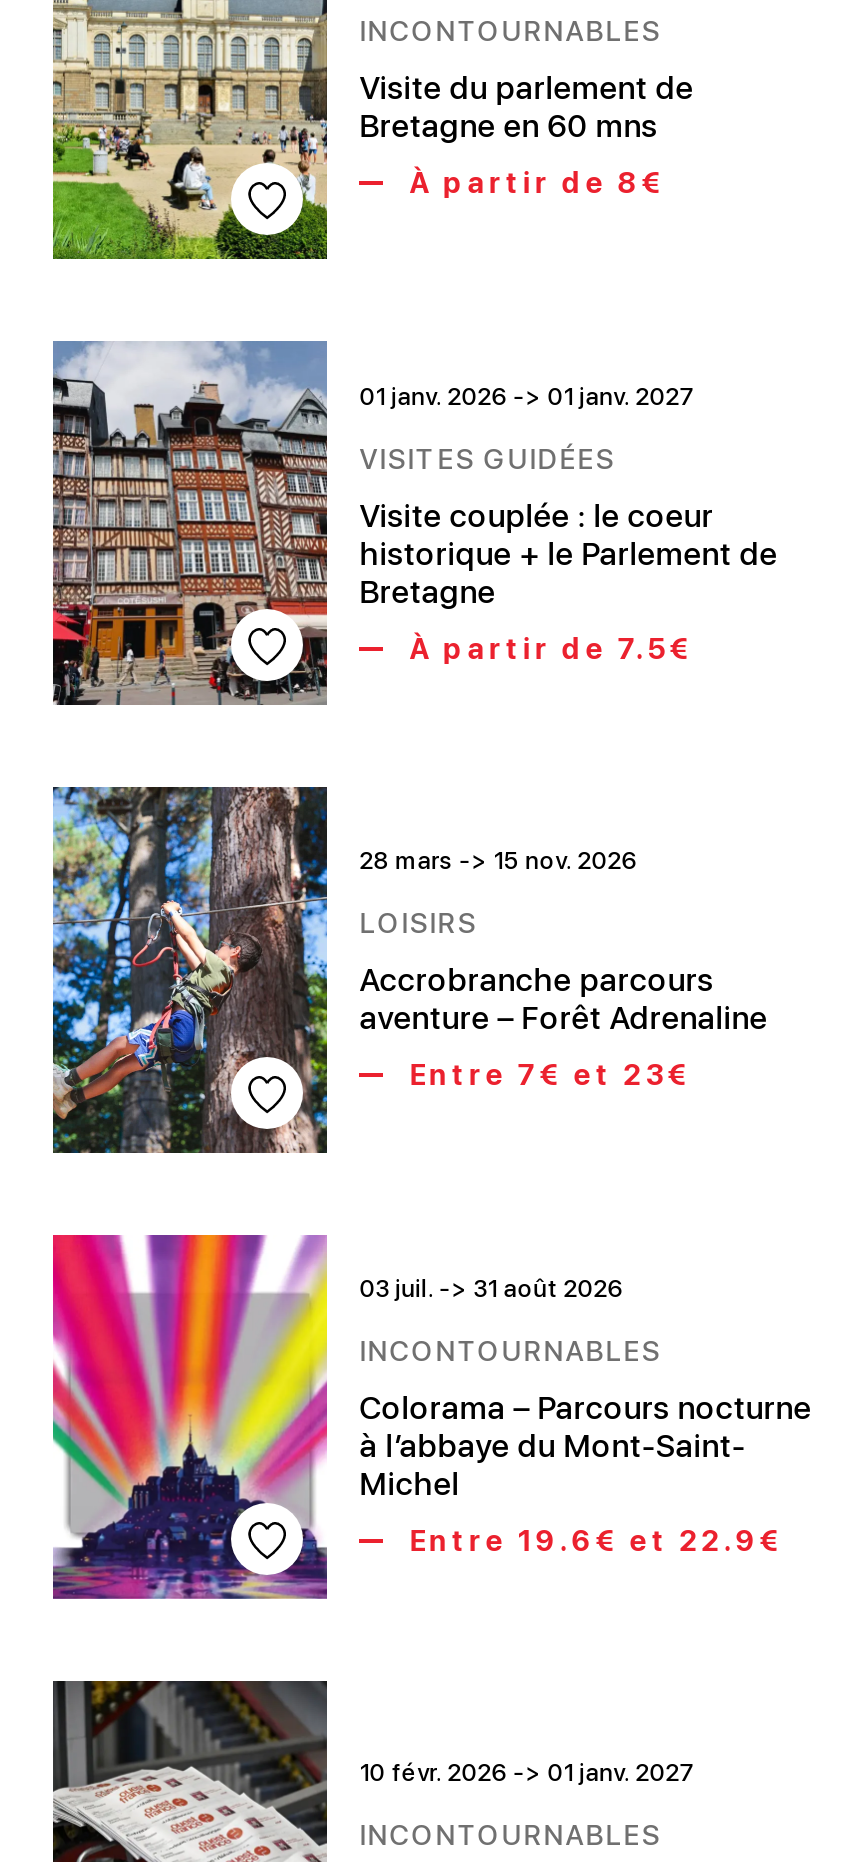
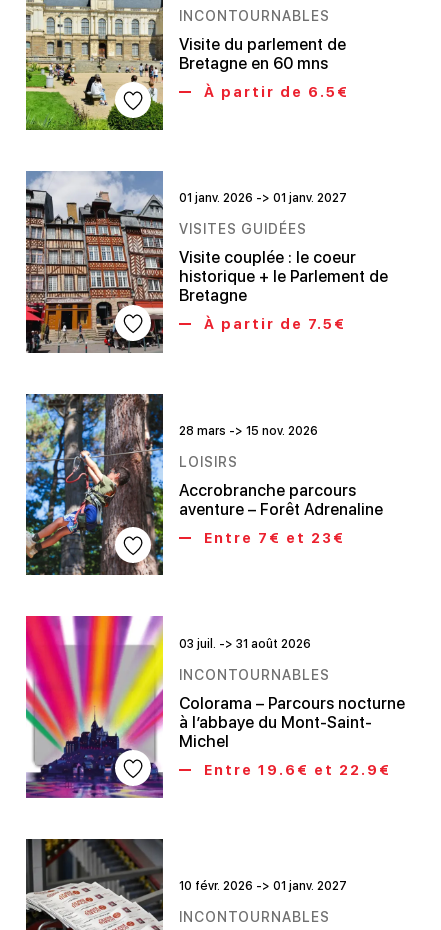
- À partir de 8€
+ À partir de 6.5€
